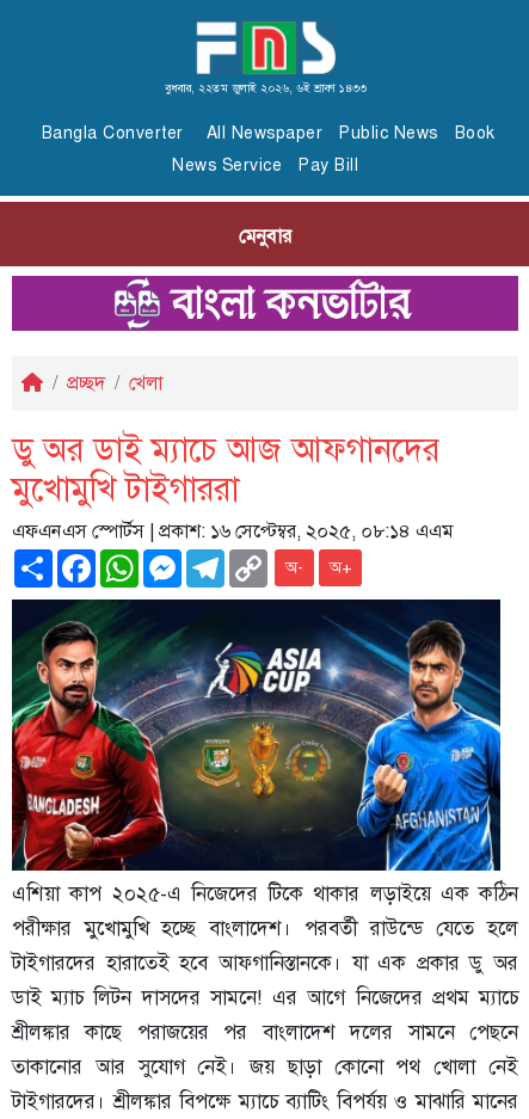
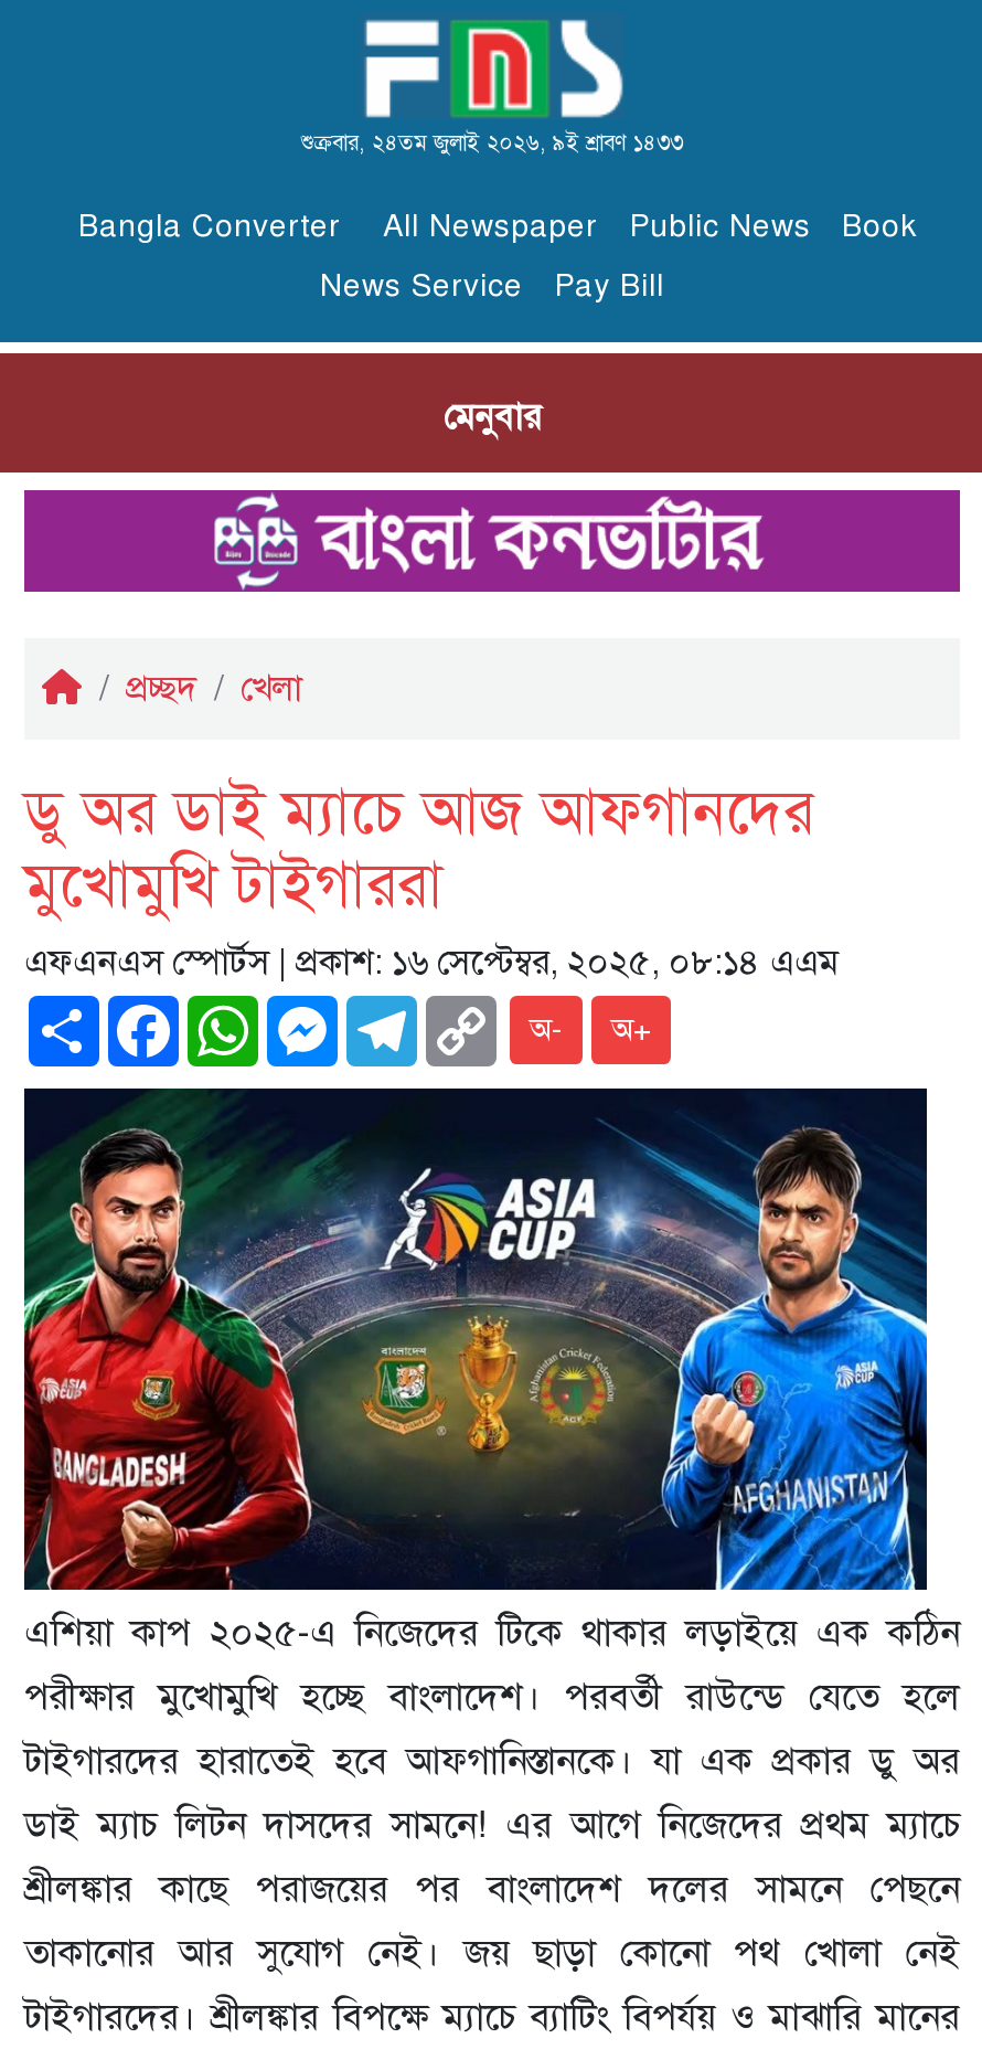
- বুধবার, ২২তম জুলাই ২০২৬, ৬ই শ্রাবণ ১৪৩৩
+ শুক্রবার, ২৪তম জুলাই ২০২৬, ৯ই শ্রাবণ ১৪৩৩
